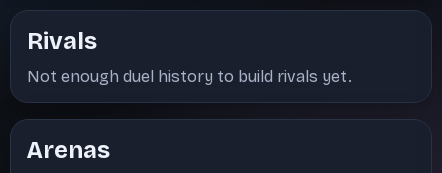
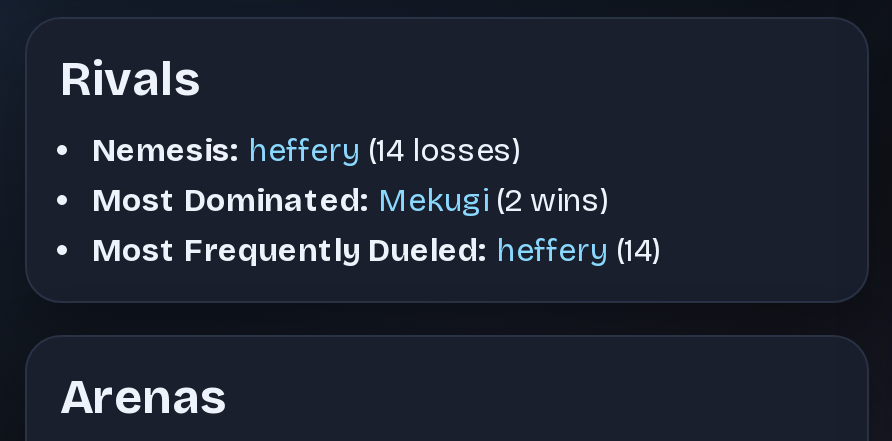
- Not enough duel history to build rivals yet.
+ Nemesis: heffery (14 losses)
+ Most Dominated: Mekugi (2 wins)
+ Most Frequently Dueled: heffery (14)
